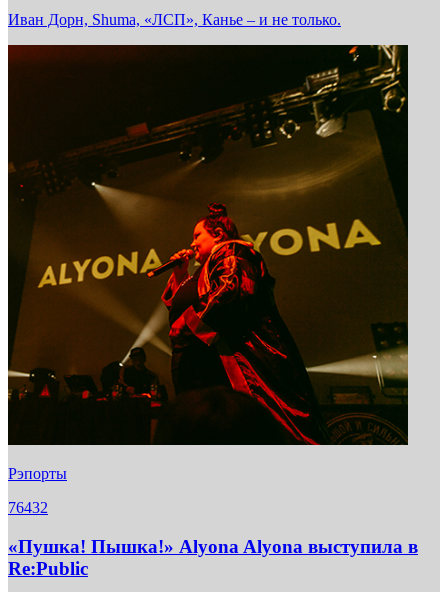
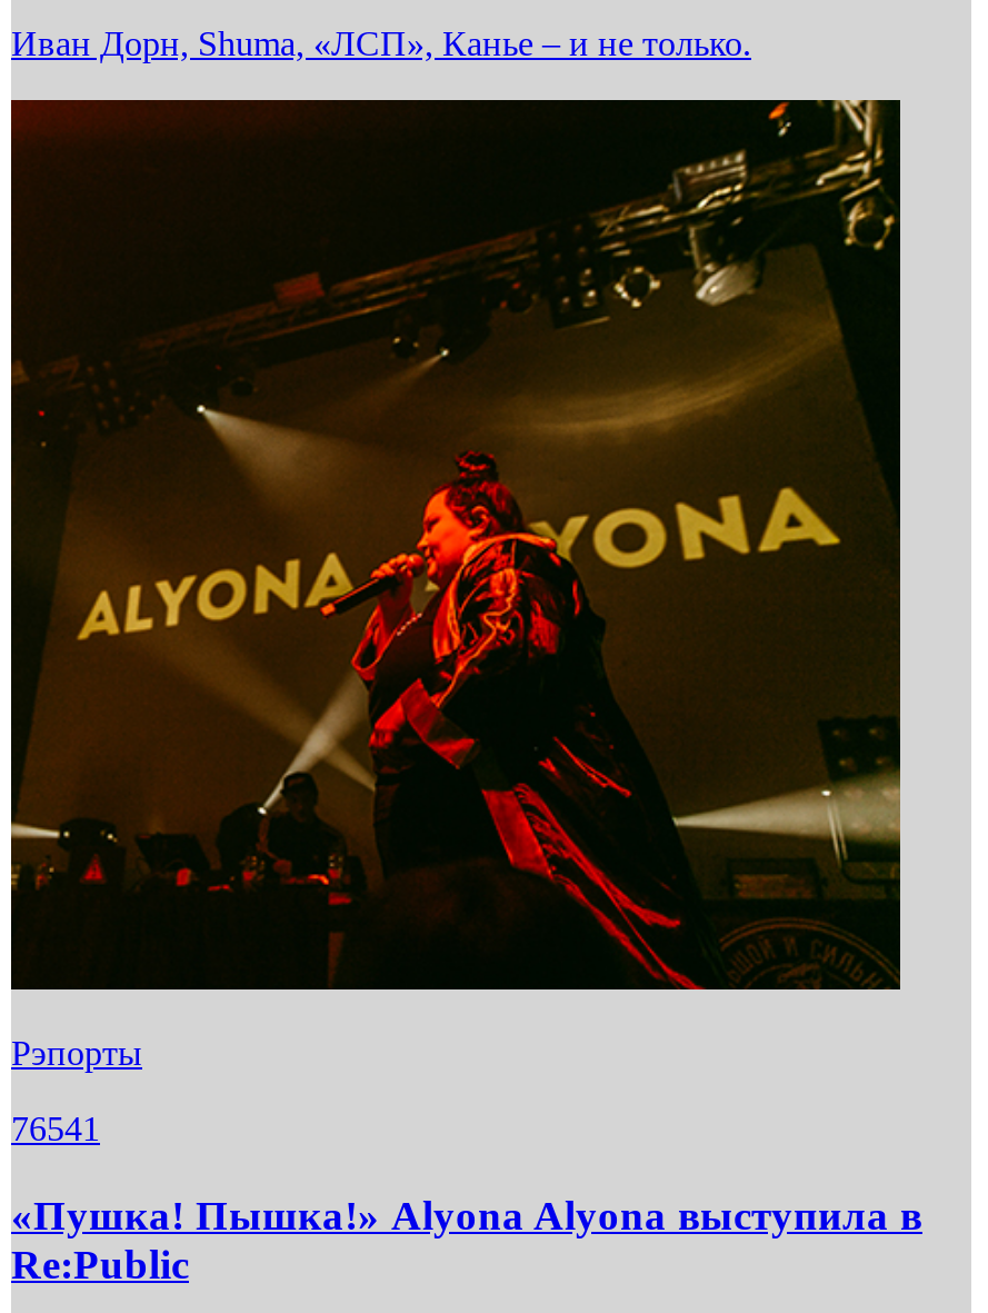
- 76432
+ 76541
